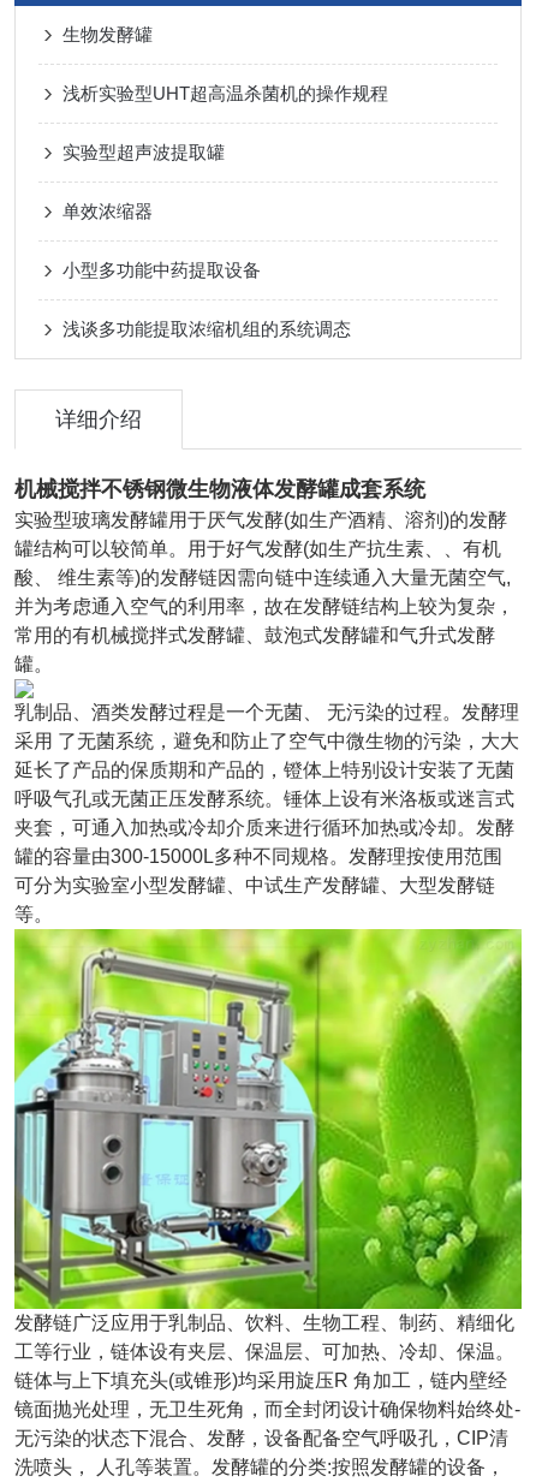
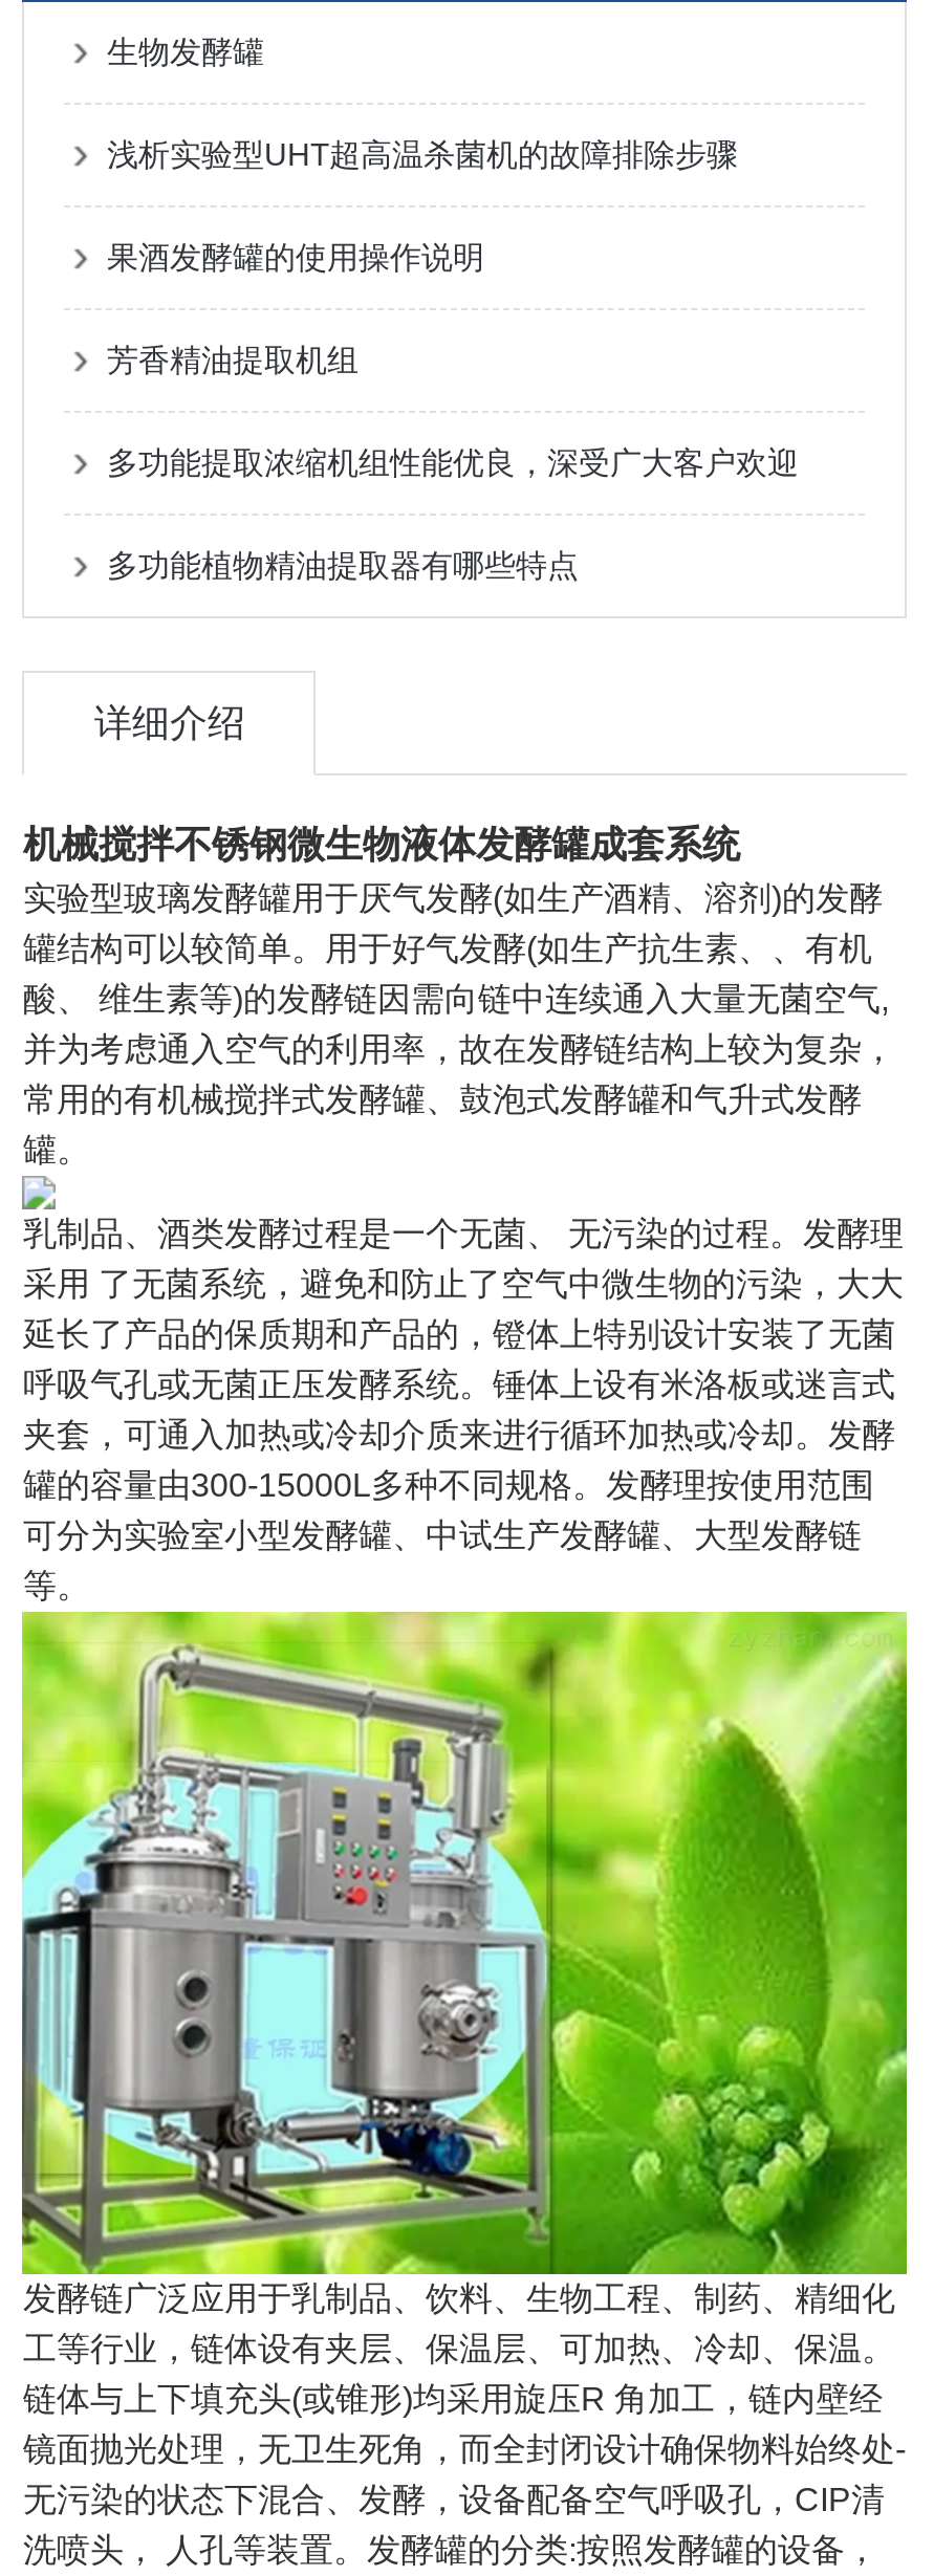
- 浅析实验型UHT超高温杀菌机的操作规程
+ 浅析实验型UHT超高温杀菌机的故障排除步骤

- 实验型超声波提取罐
+ 果酒发酵罐的使用操作说明

- 单效浓缩器
+ 芳香精油提取机组

- 小型多功能中药提取设备
+ 多功能提取浓缩机组性能优良，深受广大客户欢迎

- 浅谈多功能提取浓缩机组的系统调态
+ 多功能植物精油提取器有哪些特点
